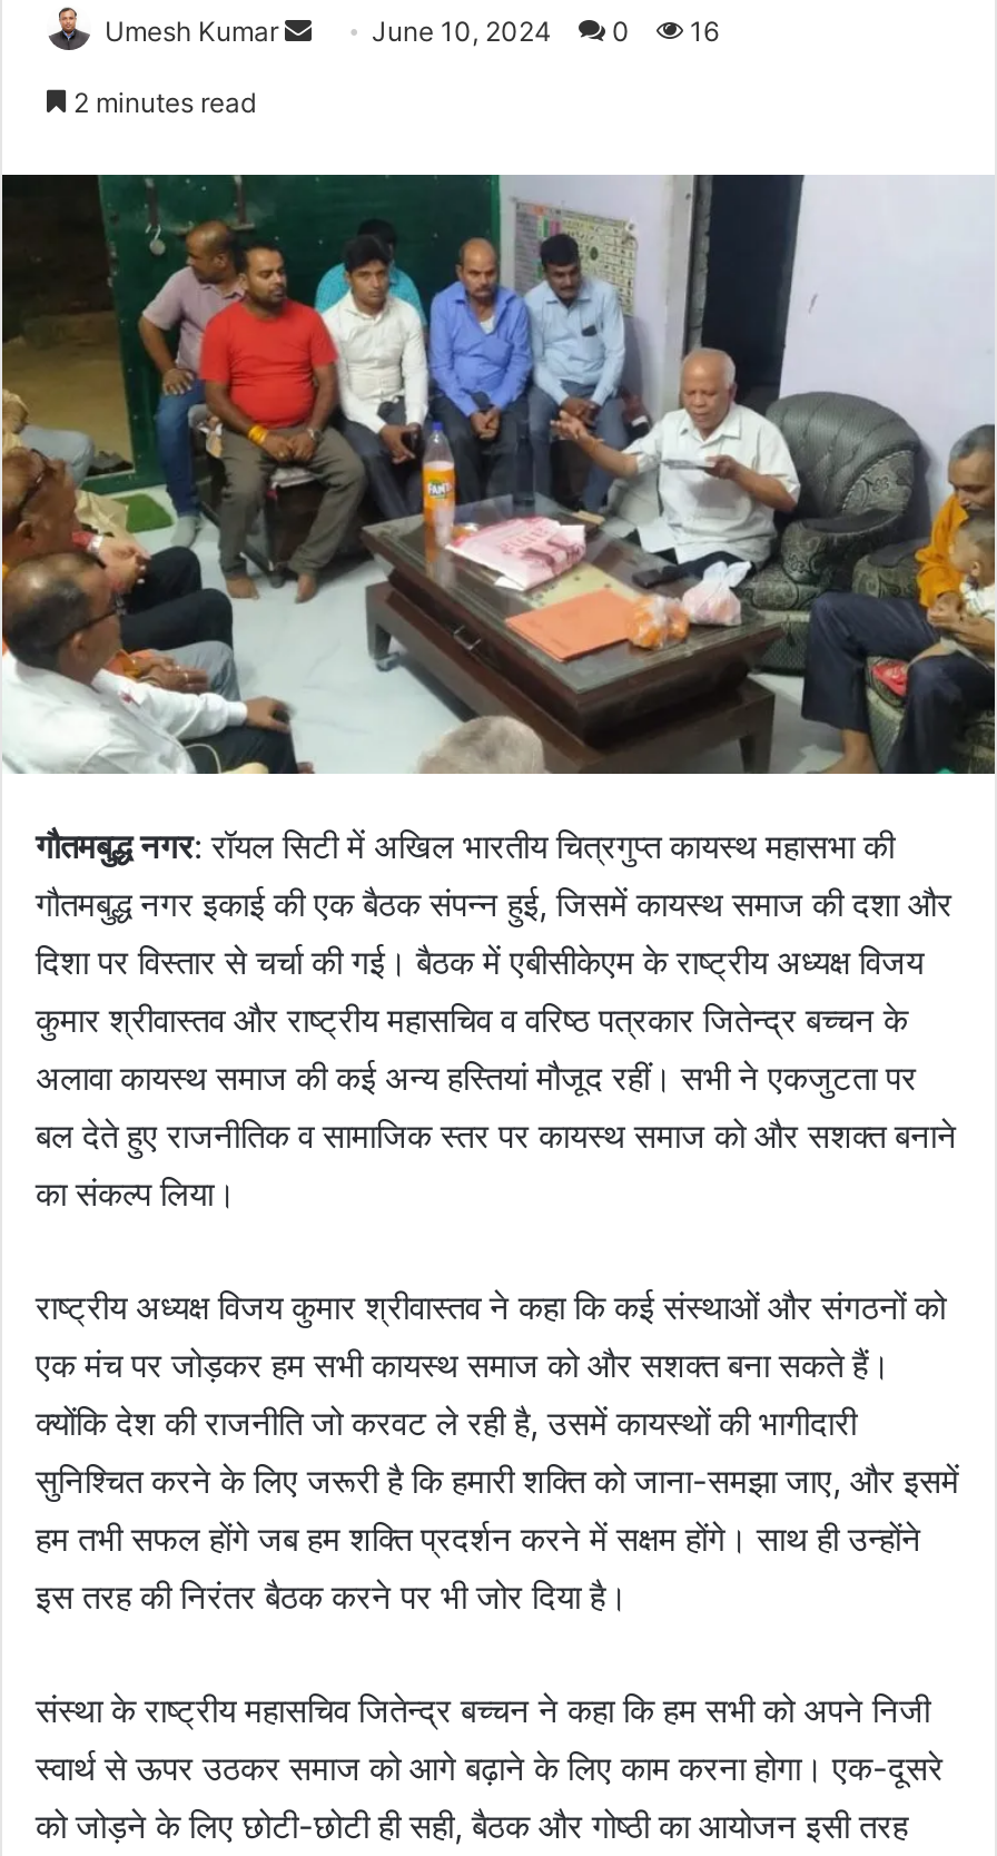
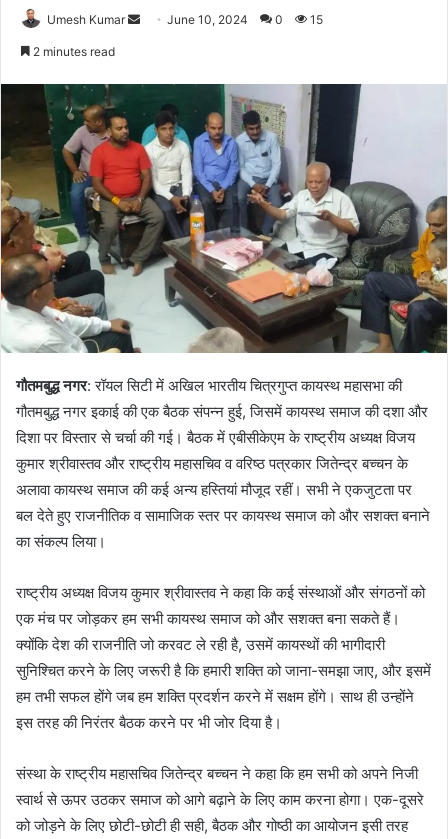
- 16
+ 15
